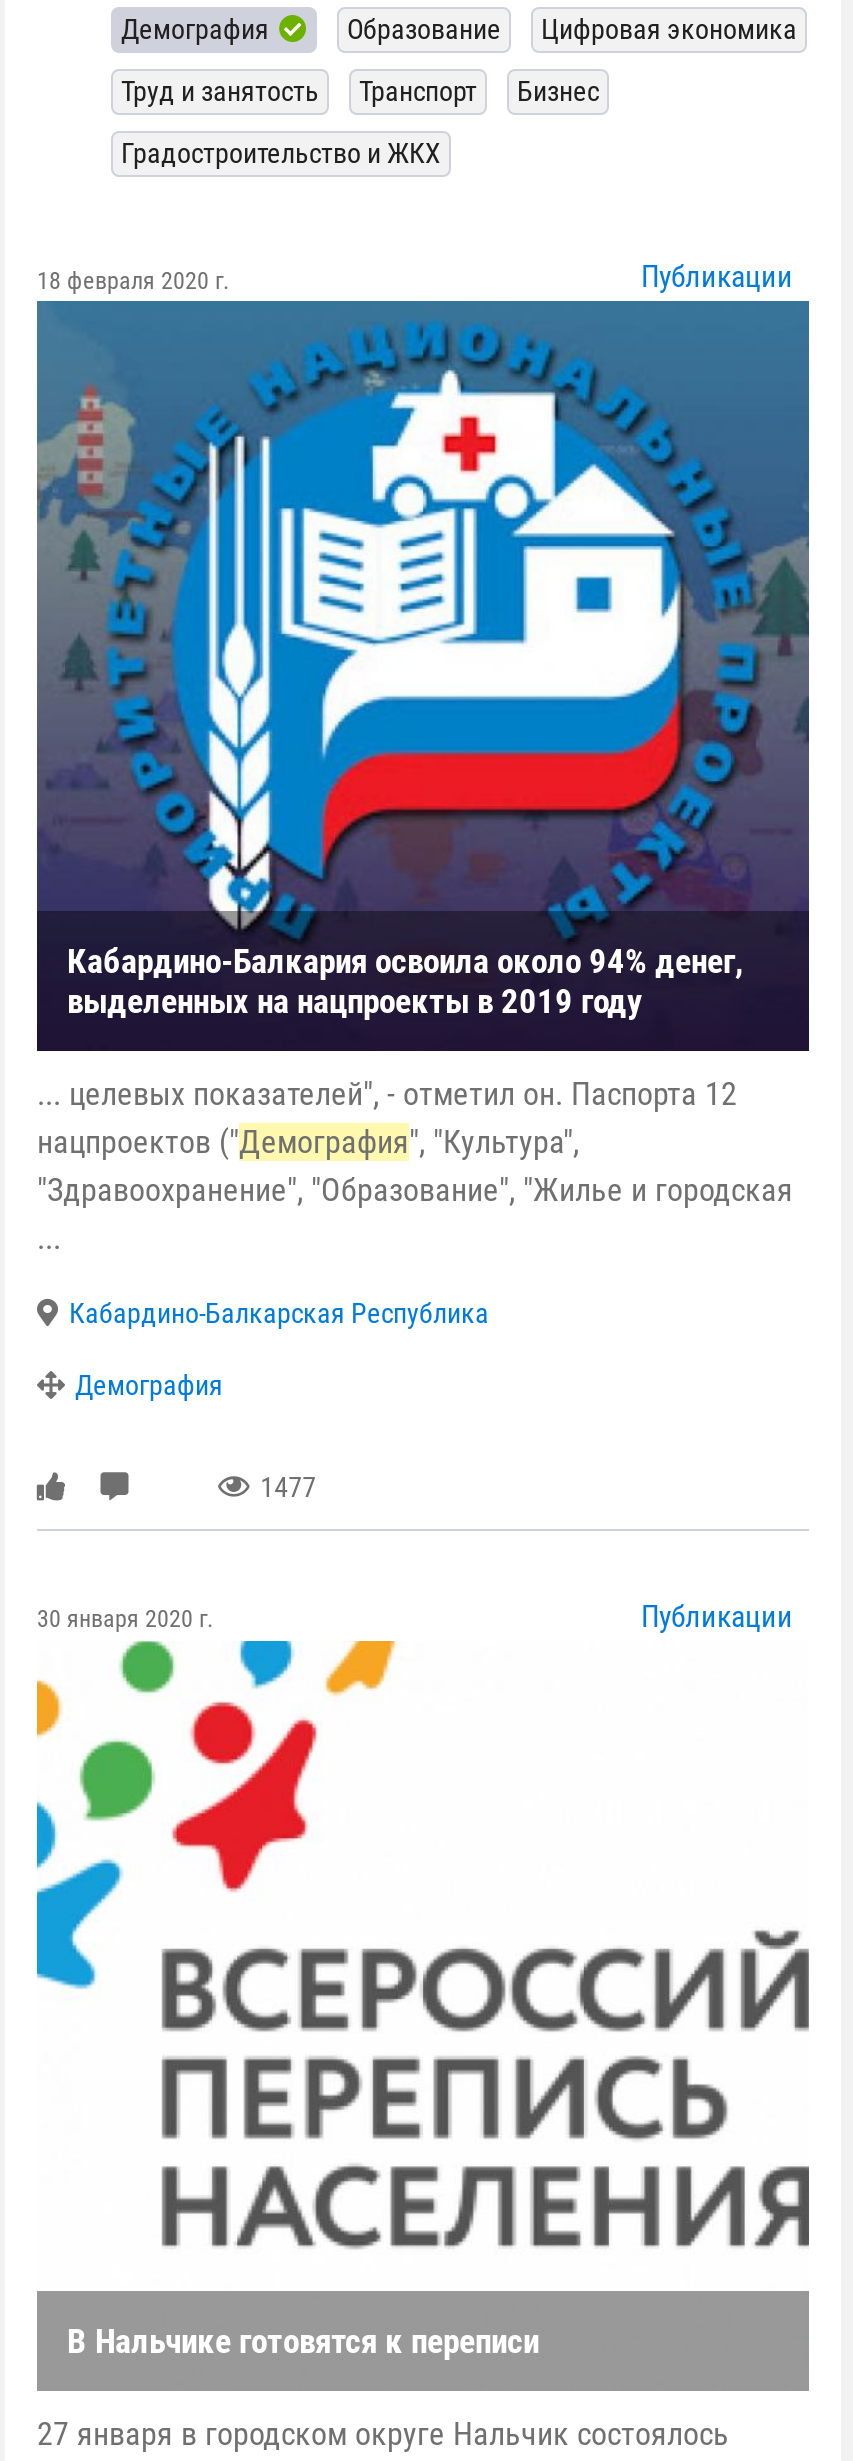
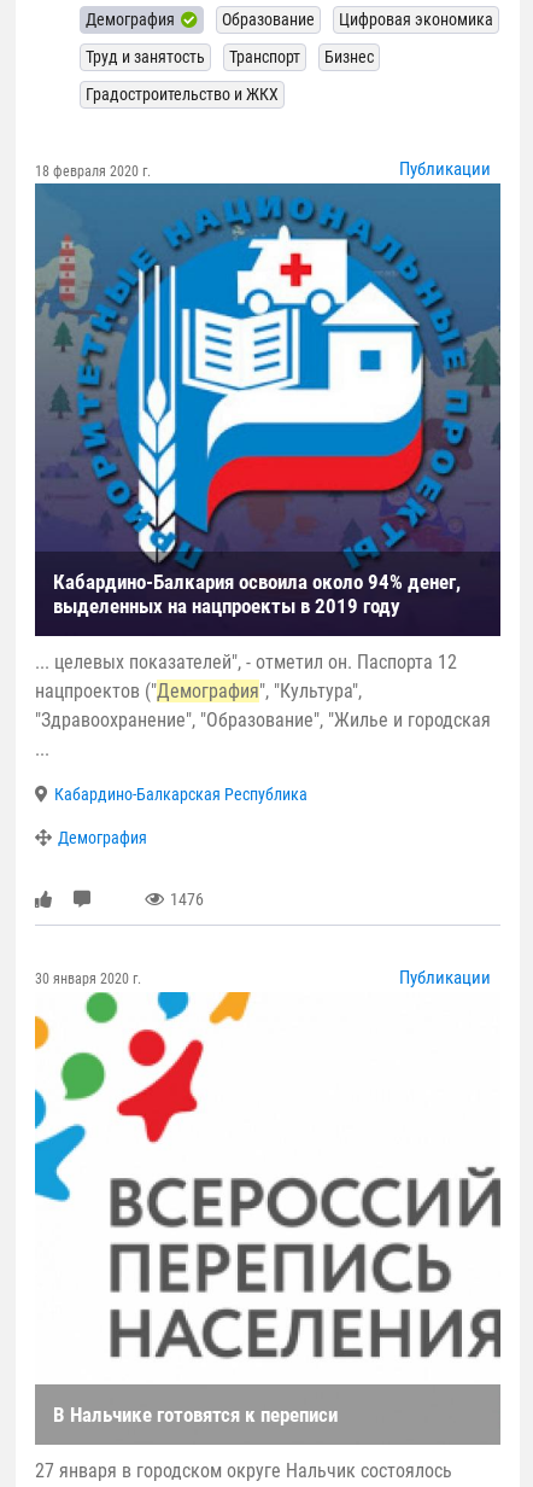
- 1477
+ 1476
